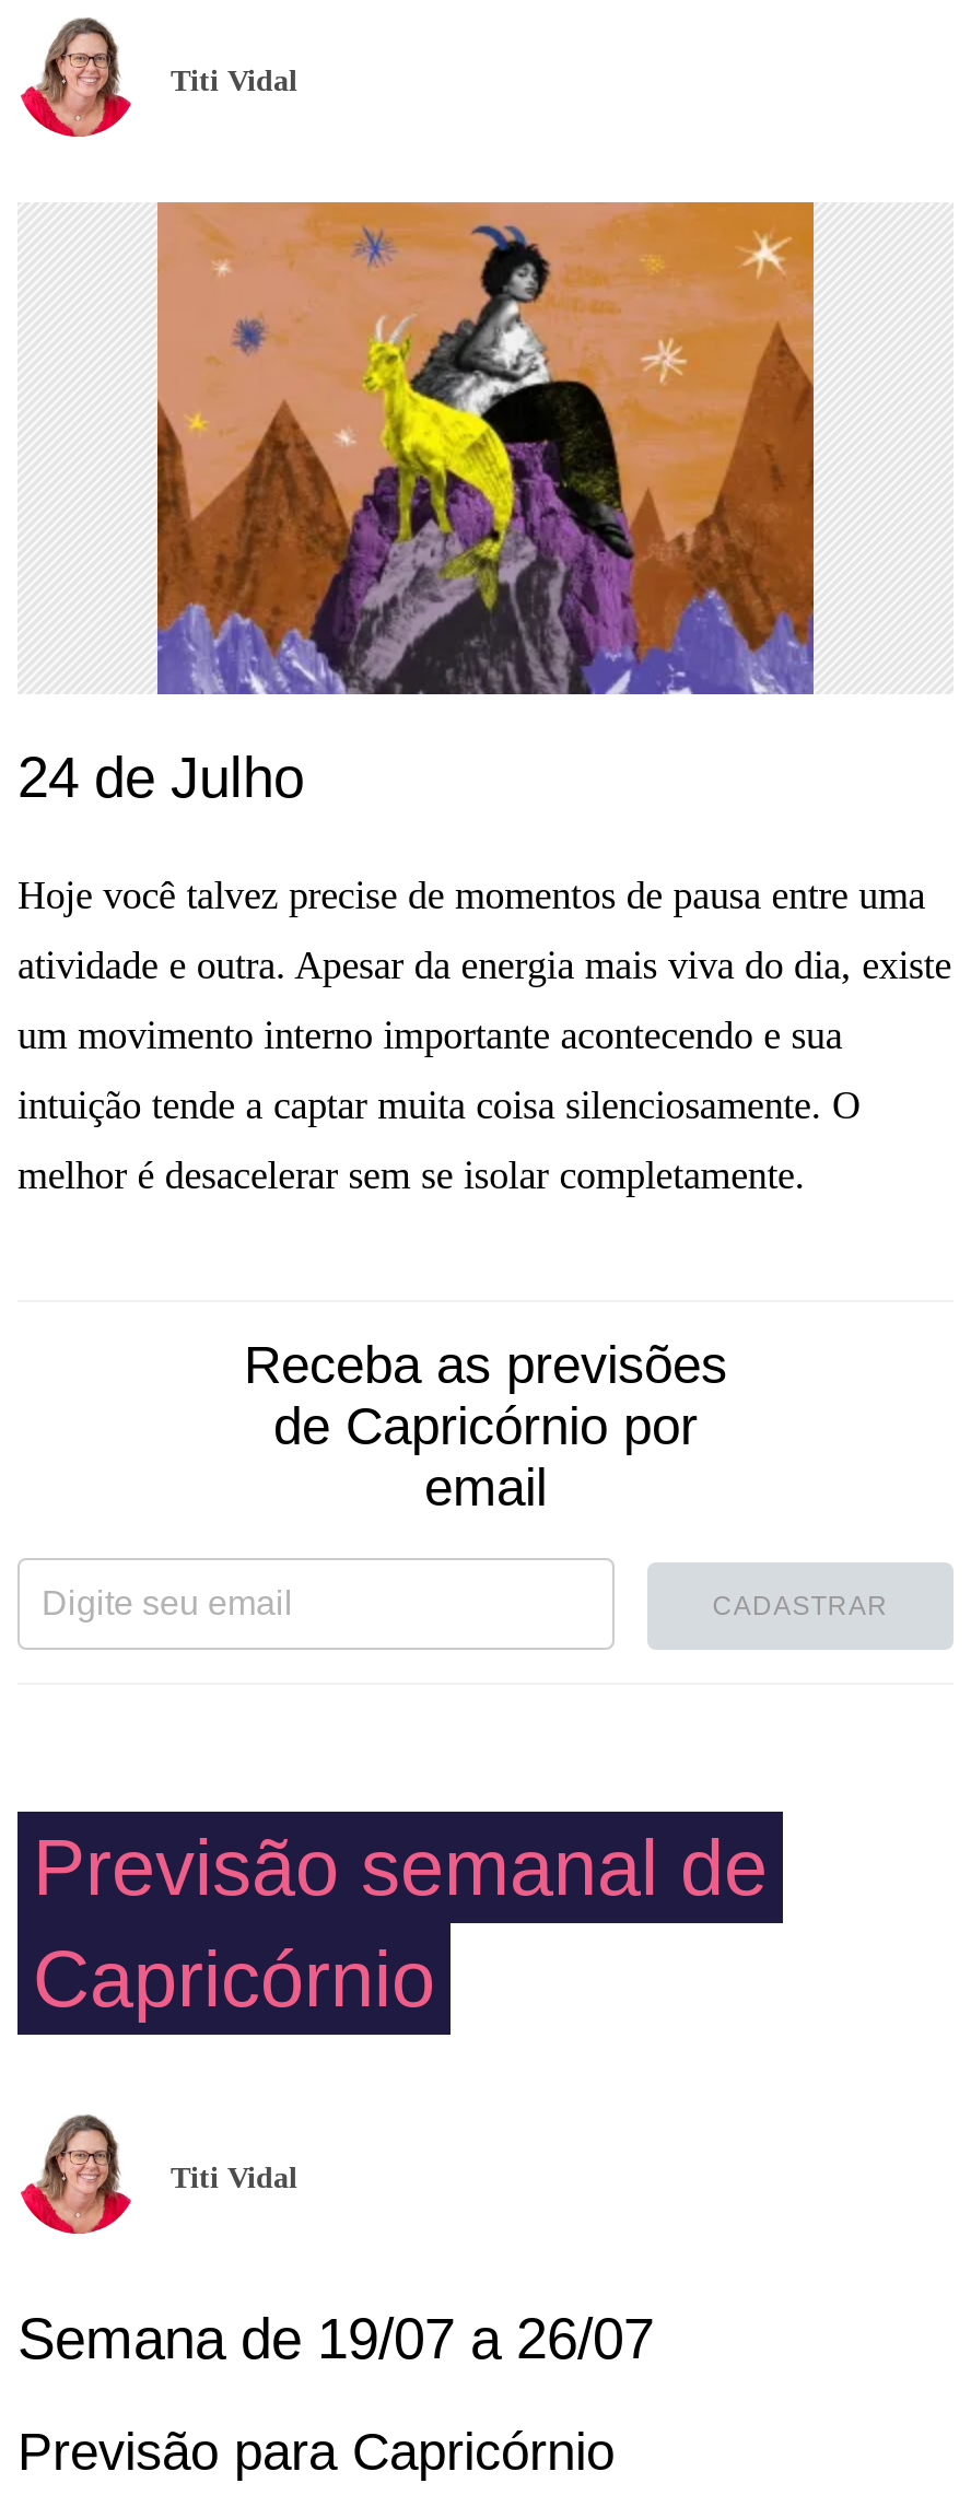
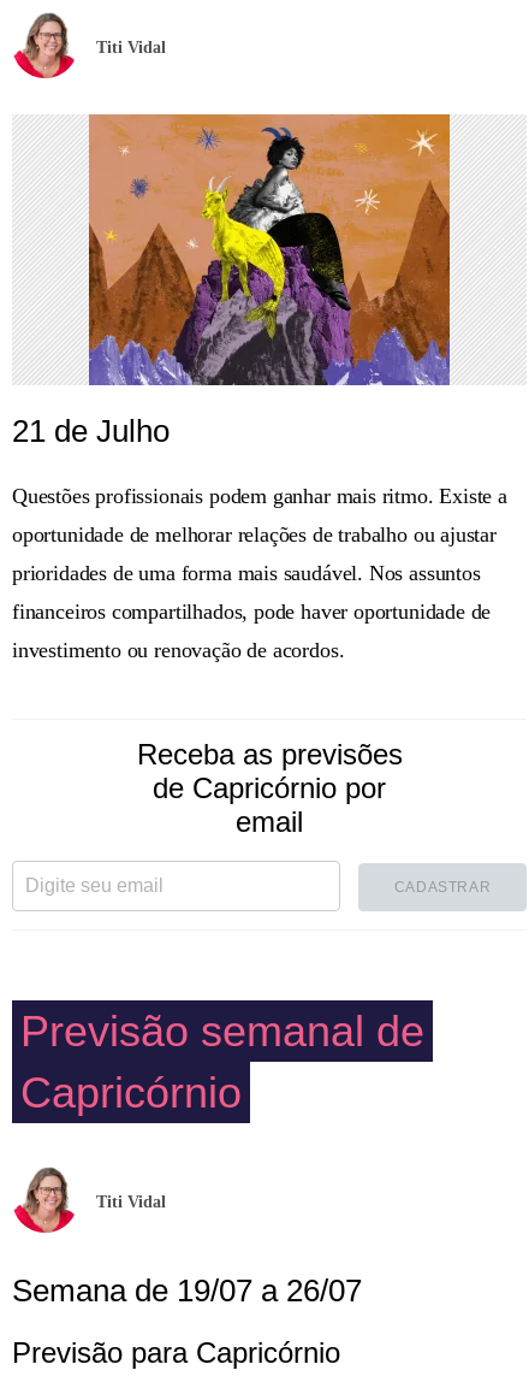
- 24 de Julho
+ 21 de Julho

- Hoje você talvez precise de momentos de pausa entre uma
+ Questões profissionais podem ganhar mais ritmo. Existe a

- atividade e outra. Apesar da energia mais viva do dia, existe
+ oportunidade de melhorar relações de trabalho ou ajustar

- um movimento interno importante acontecendo e sua
+ prioridades de uma forma mais saudável. Nos assuntos

- intuição tende a captar muita coisa silenciosamente. O
+ financeiros compartilhados, pode haver oportunidade de

- melhor é desacelerar sem se isolar completamente.
+ investimento ou renovação de acordos.
